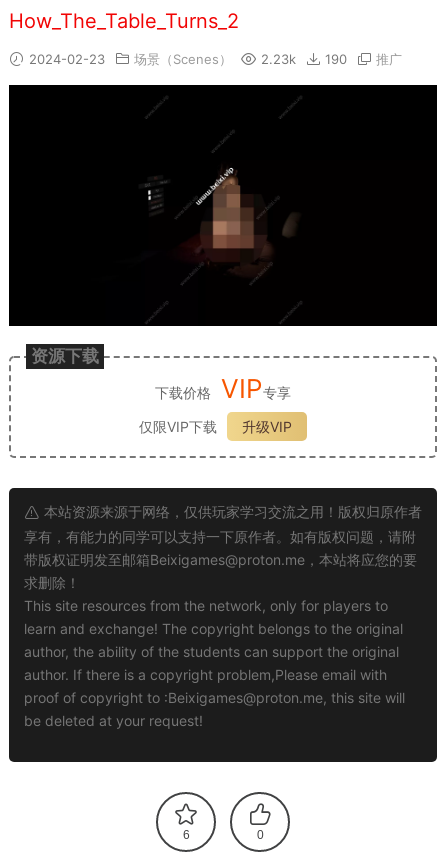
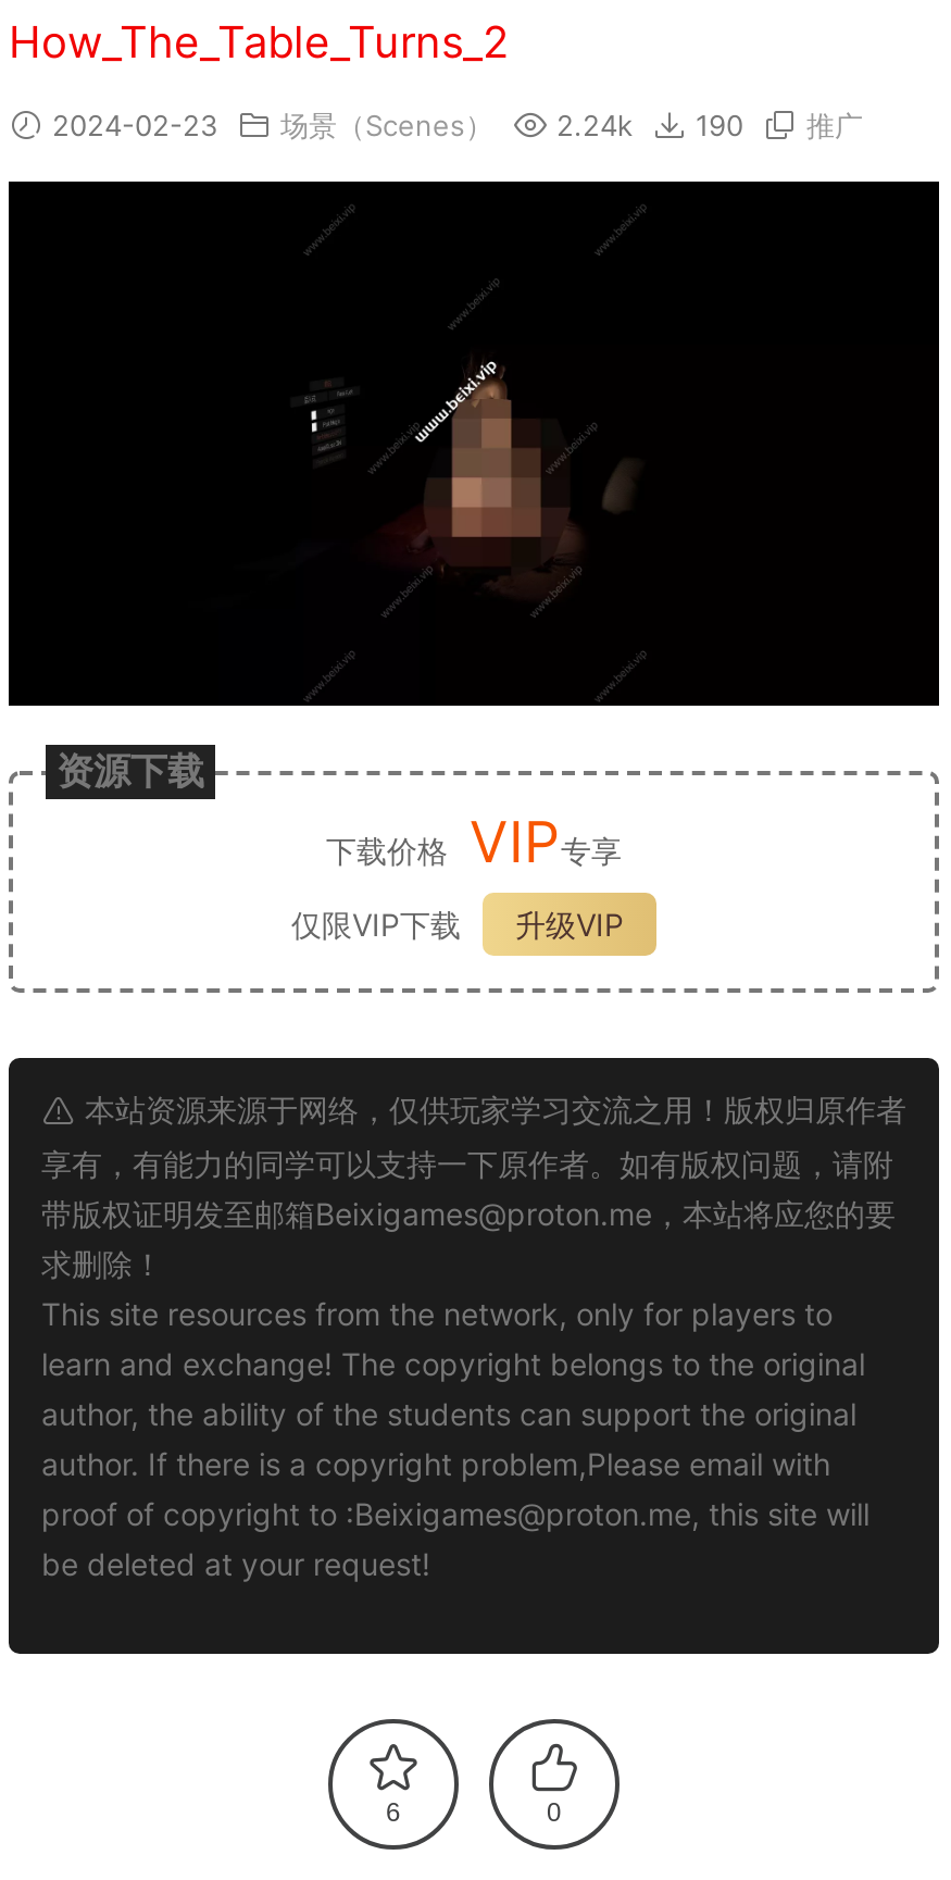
- 2024-02-23 场景（Scenes） 2.23k 190 推广
+ 2024-02-23 场景（Scenes） 2.24k 190 推广
